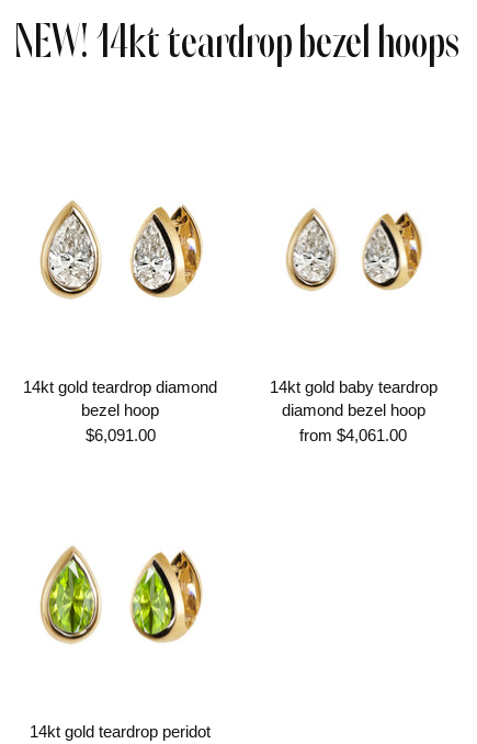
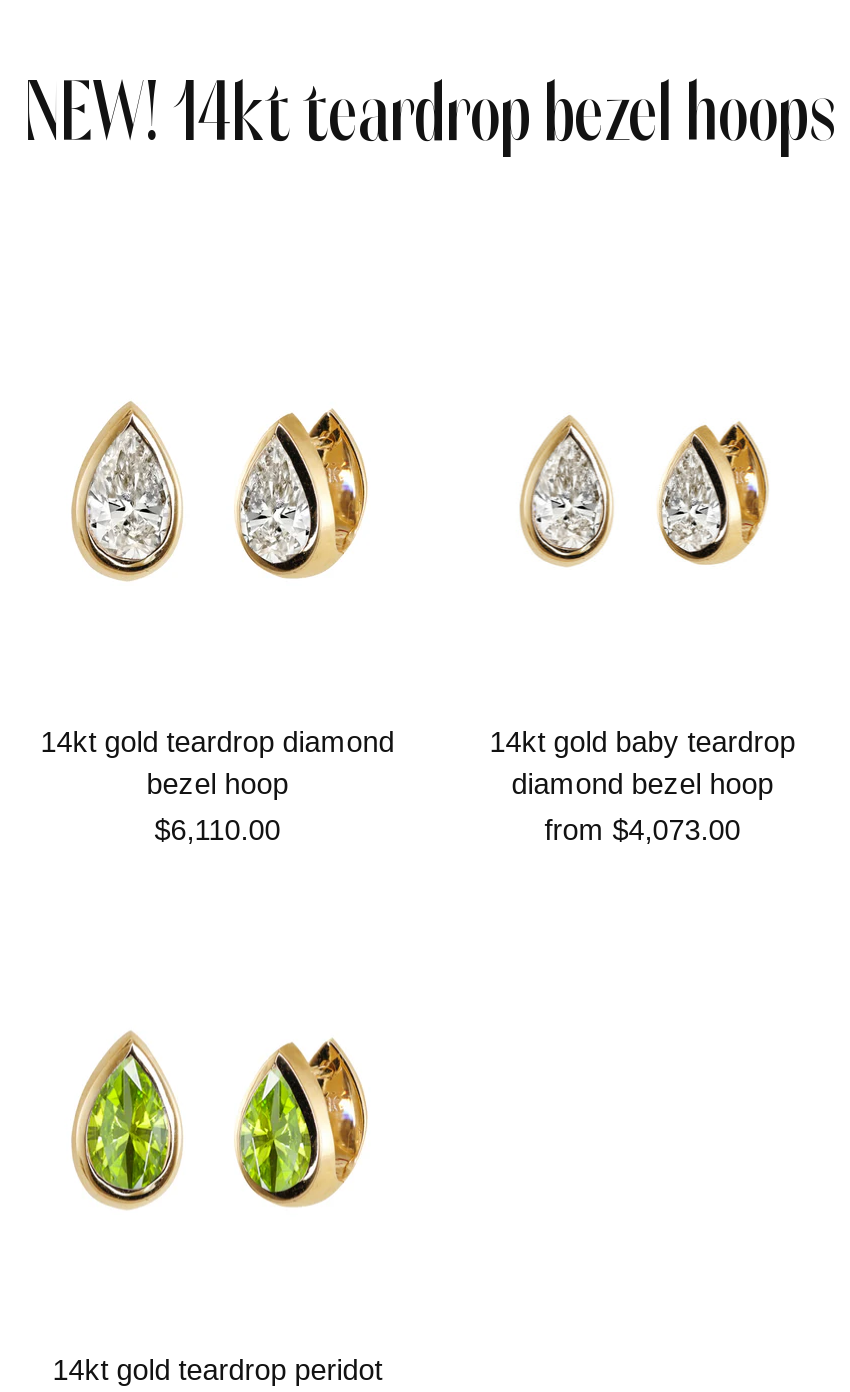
- $6,091.00
+ $6,110.00

- from $4,061.00
+ from $4,073.00
